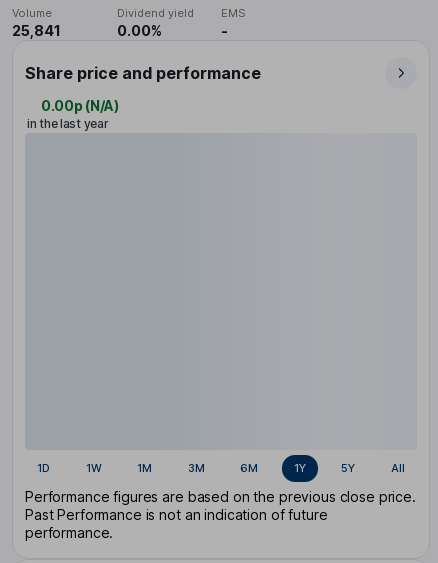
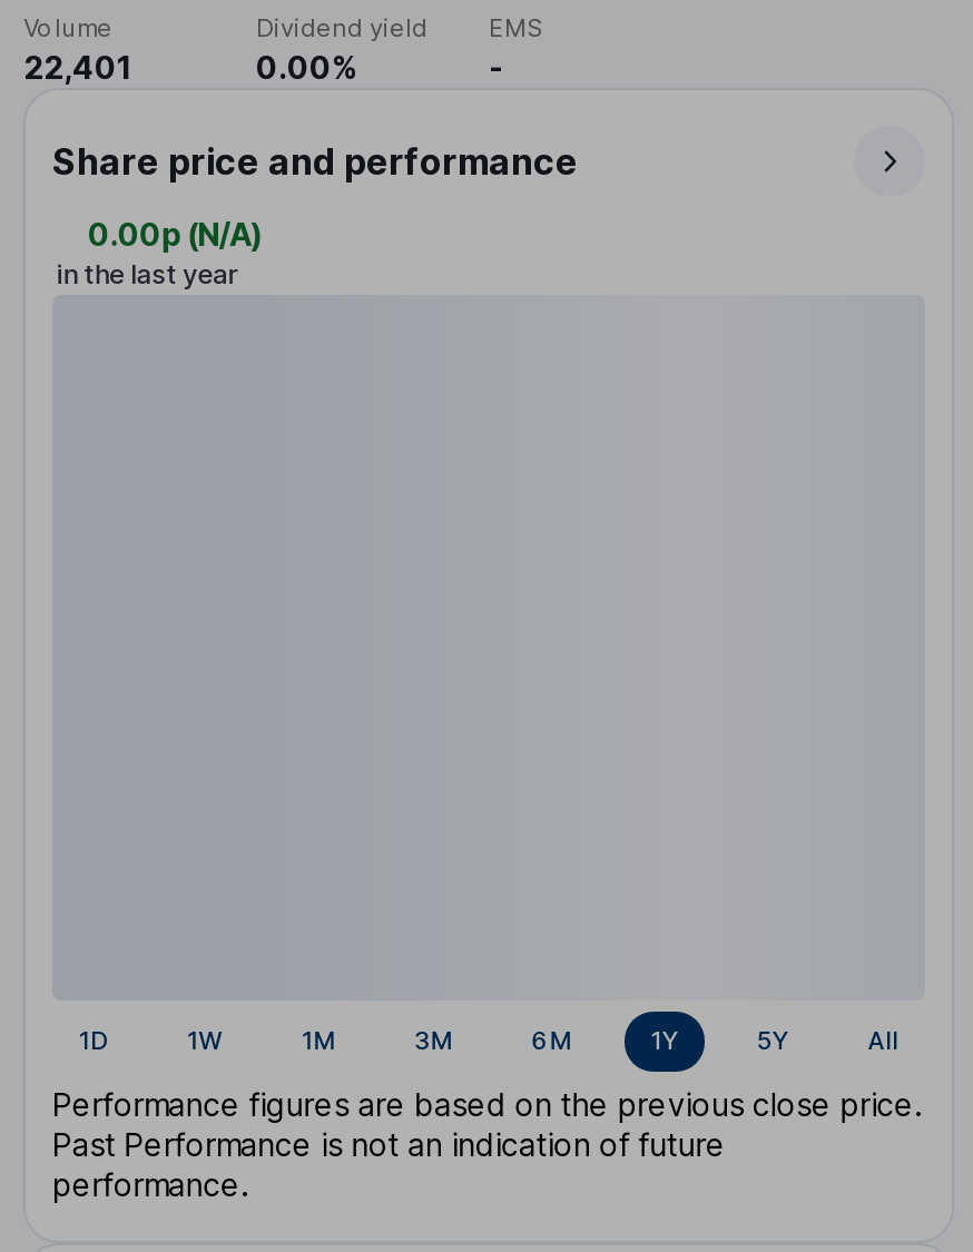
- 25,841
+ 22,401
